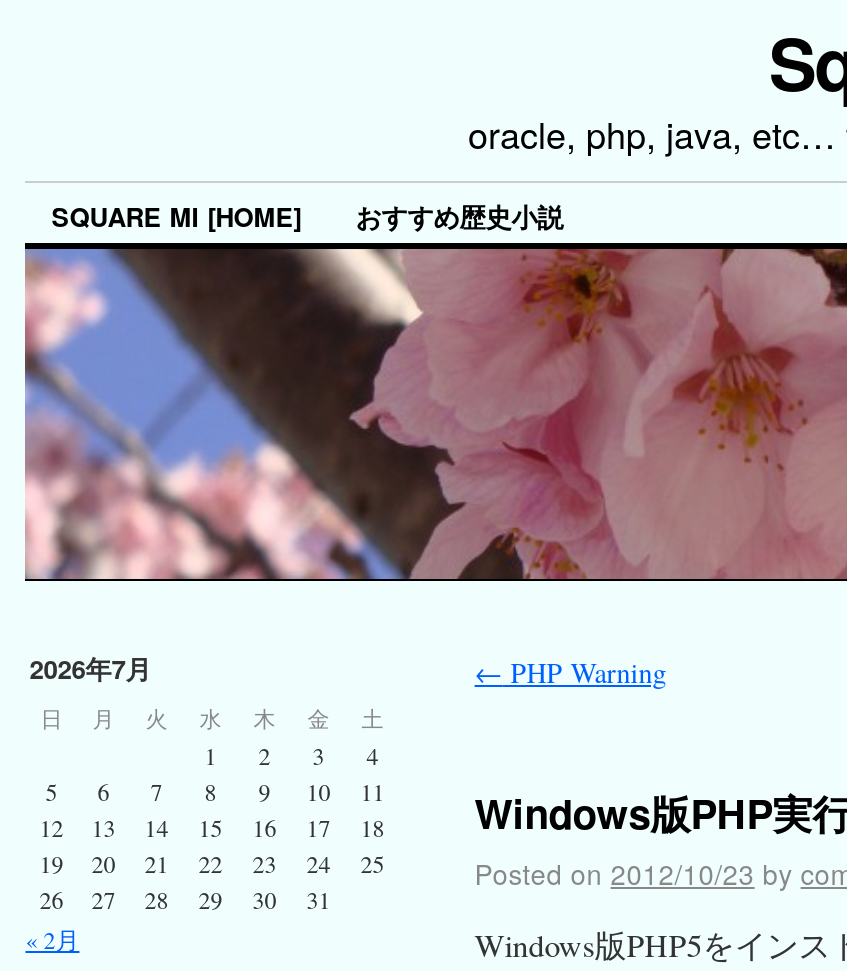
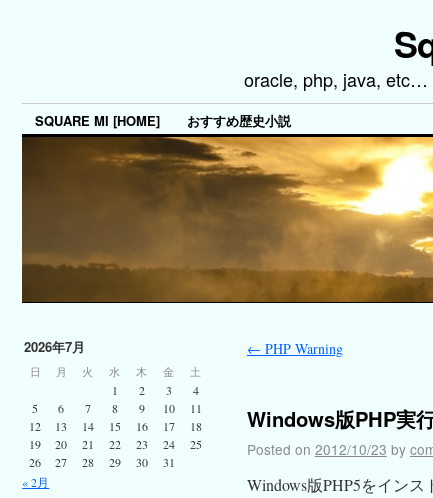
- [image]
+ [image]
